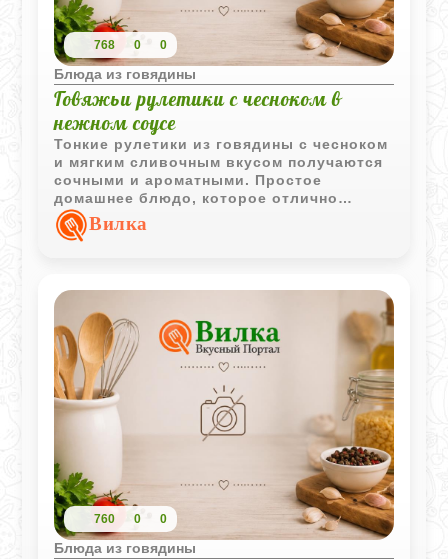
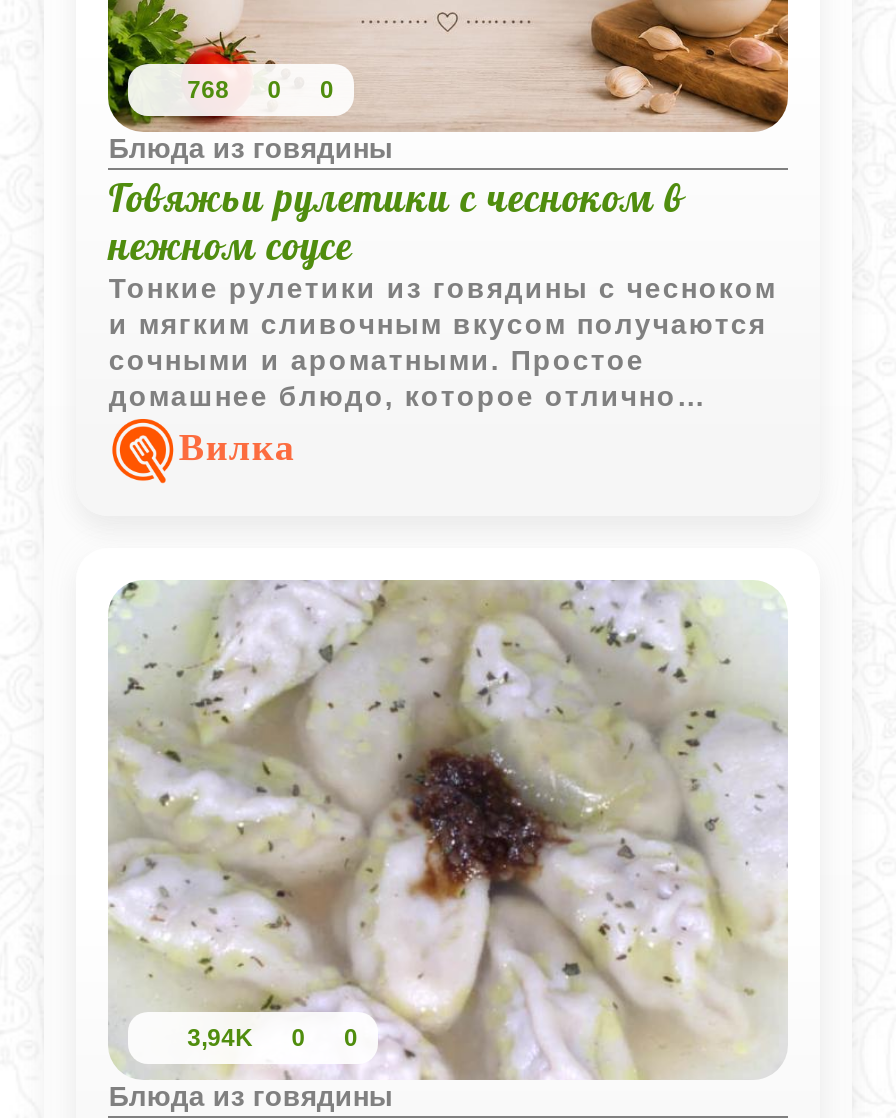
- [image]
- 760 0 0
+ [image]
+ 3,94K 0 0
